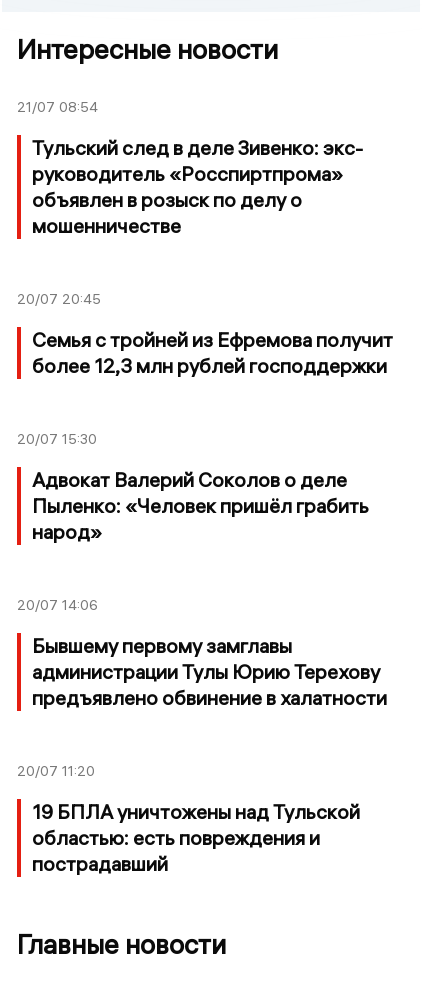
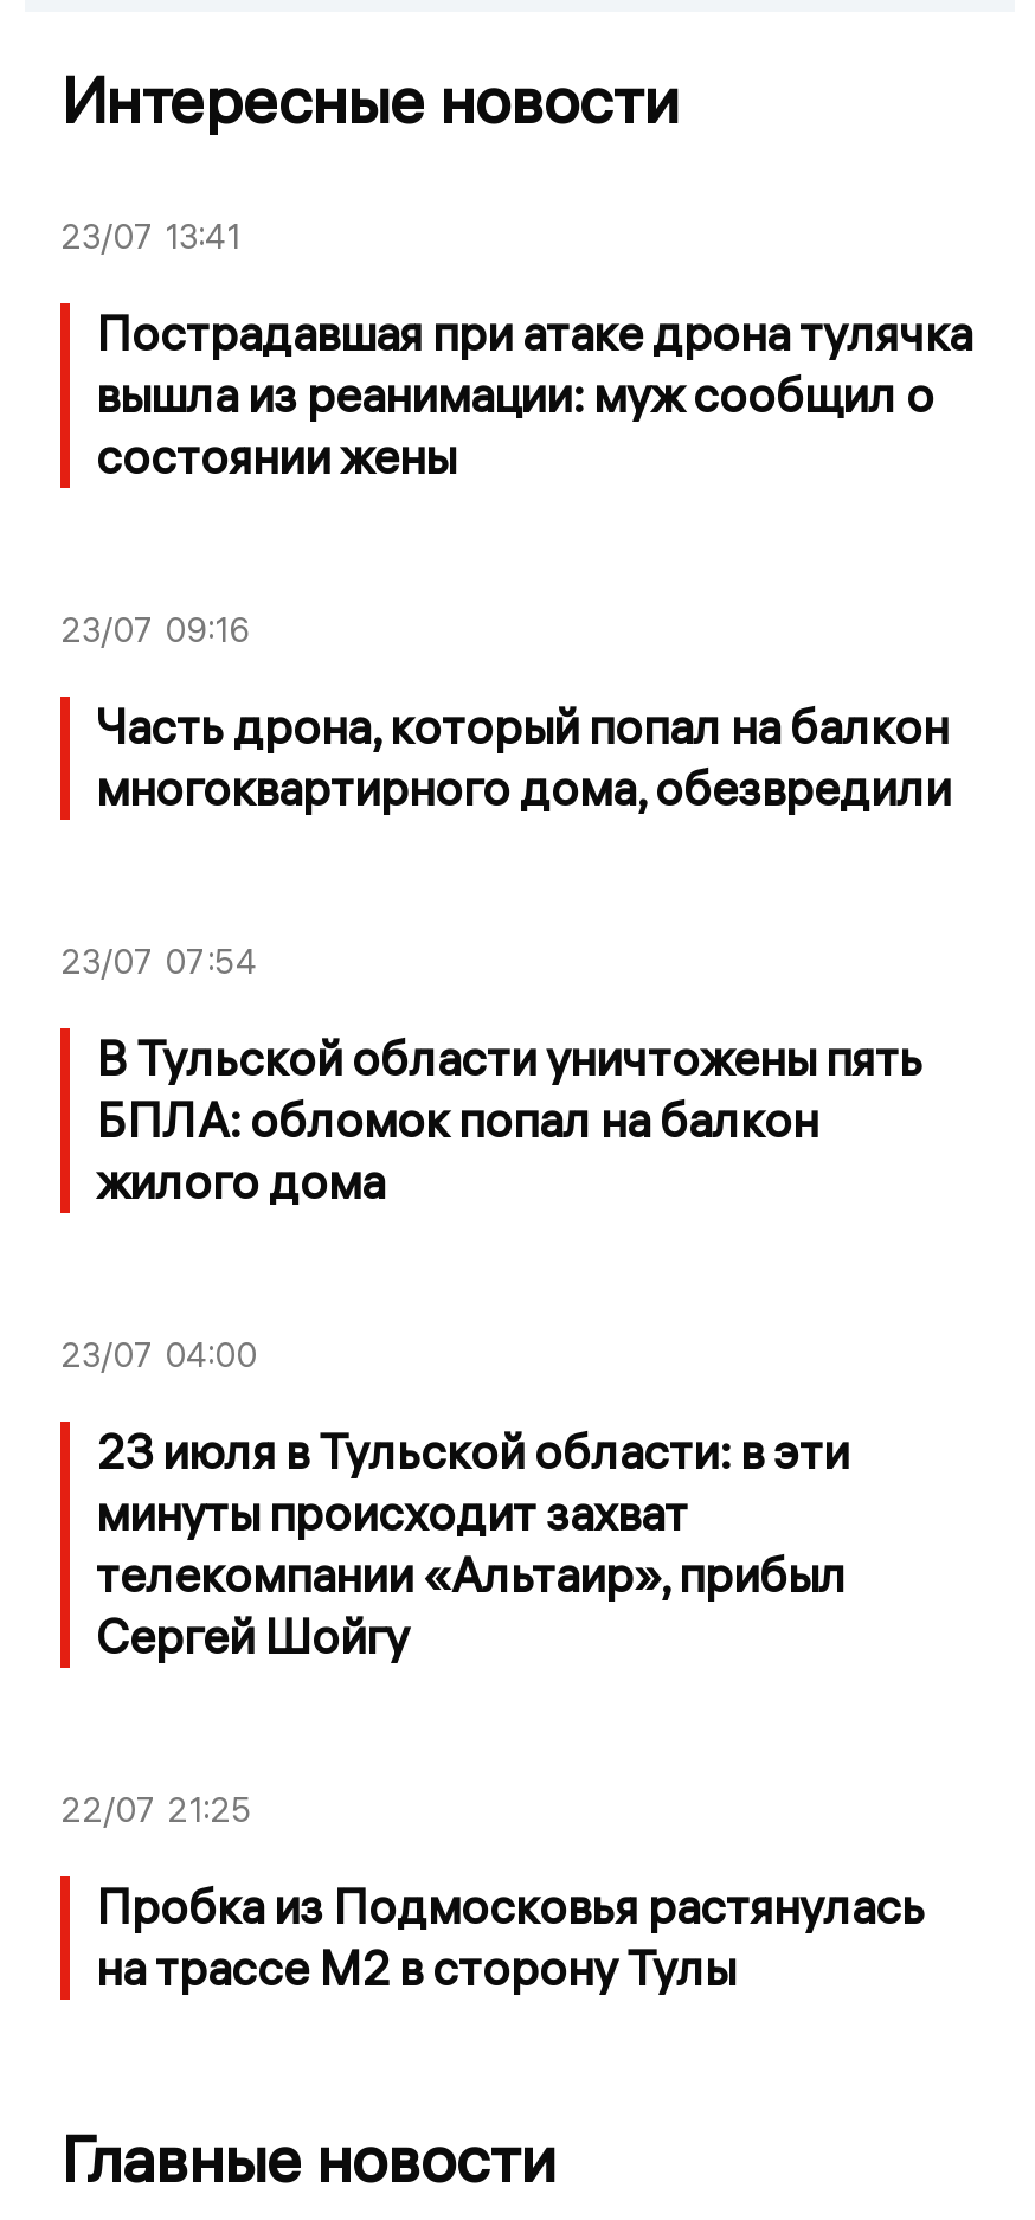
- 21/07 08:54
+ 23/07 13:41

- Тульский след в деле Зивенко: экс-
- руководитель «Росспиртпрома»
- объявлен в розыск по делу о
- мошенничестве
+ Пострадавшая при атаке дрона тулячка
+ вышла из реанимации: муж сообщил о
+ состоянии жены

- 20/07 20:45
+ 23/07 09:16

- Семья с тройней из Ефремова получит
- более 12,3 млн рублей господдержки
+ Часть дрона, который попал на балкон
+ многоквартирного дома, обезвредили

- 20/07 15:30
+ 23/07 07:54

- Адвокат Валерий Соколов о деле
- Пыленко: «Человек пришёл грабить
- народ»
+ В Тульской области уничтожены пять
+ БПЛА: обломок попал на балкон
+ жилого дома

- 20/07 14:06
+ 23/07 04:00

- Бывшему первому замглавы
- администрации Тулы Юрию Терехову
- предъявлено обвинение в халатности
+ 23 июля в Тульской области: в эти
+ минуты происходит захват
+ телекомпании «Альтаир», прибыл
+ Сергей Шойгу

- 20/07 11:20
+ 22/07 21:25

- 19 БПЛА уничтожены над Тульской
- областью: есть повреждения и
- пострадавший
+ Пробка из Подмосковья растянулась
+ на трассе М2 в сторону Тулы
